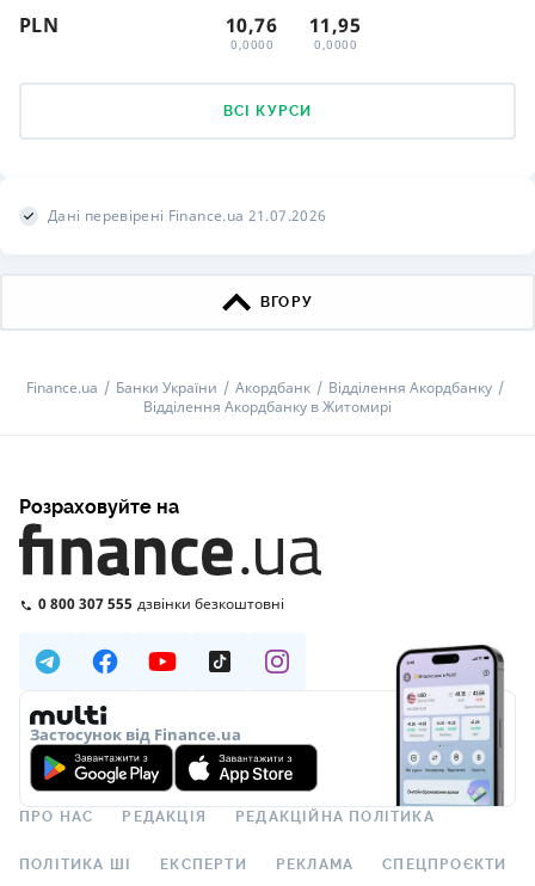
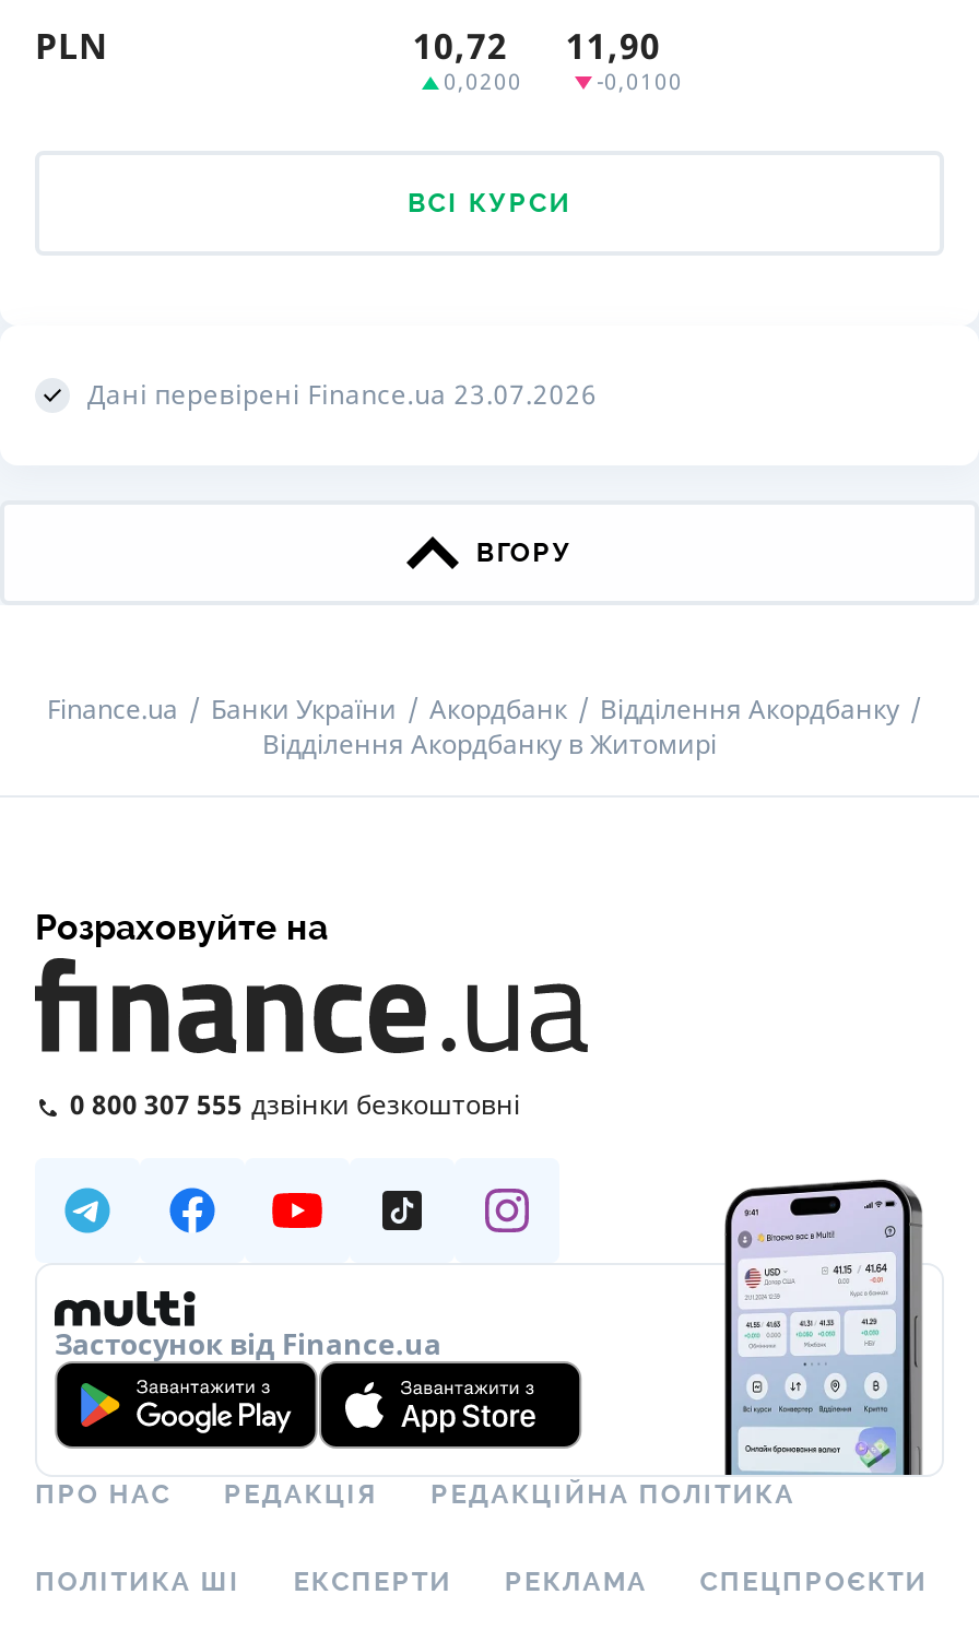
- 10,76
+ 10,72

- 11,95
+ 11,90

- 0,0000
+ 0,0200

- 0,0000
+ -0,0100

- Дані перевірені Finance.ua 21.07.2026
+ Дані перевірені Finance.ua 23.07.2026
